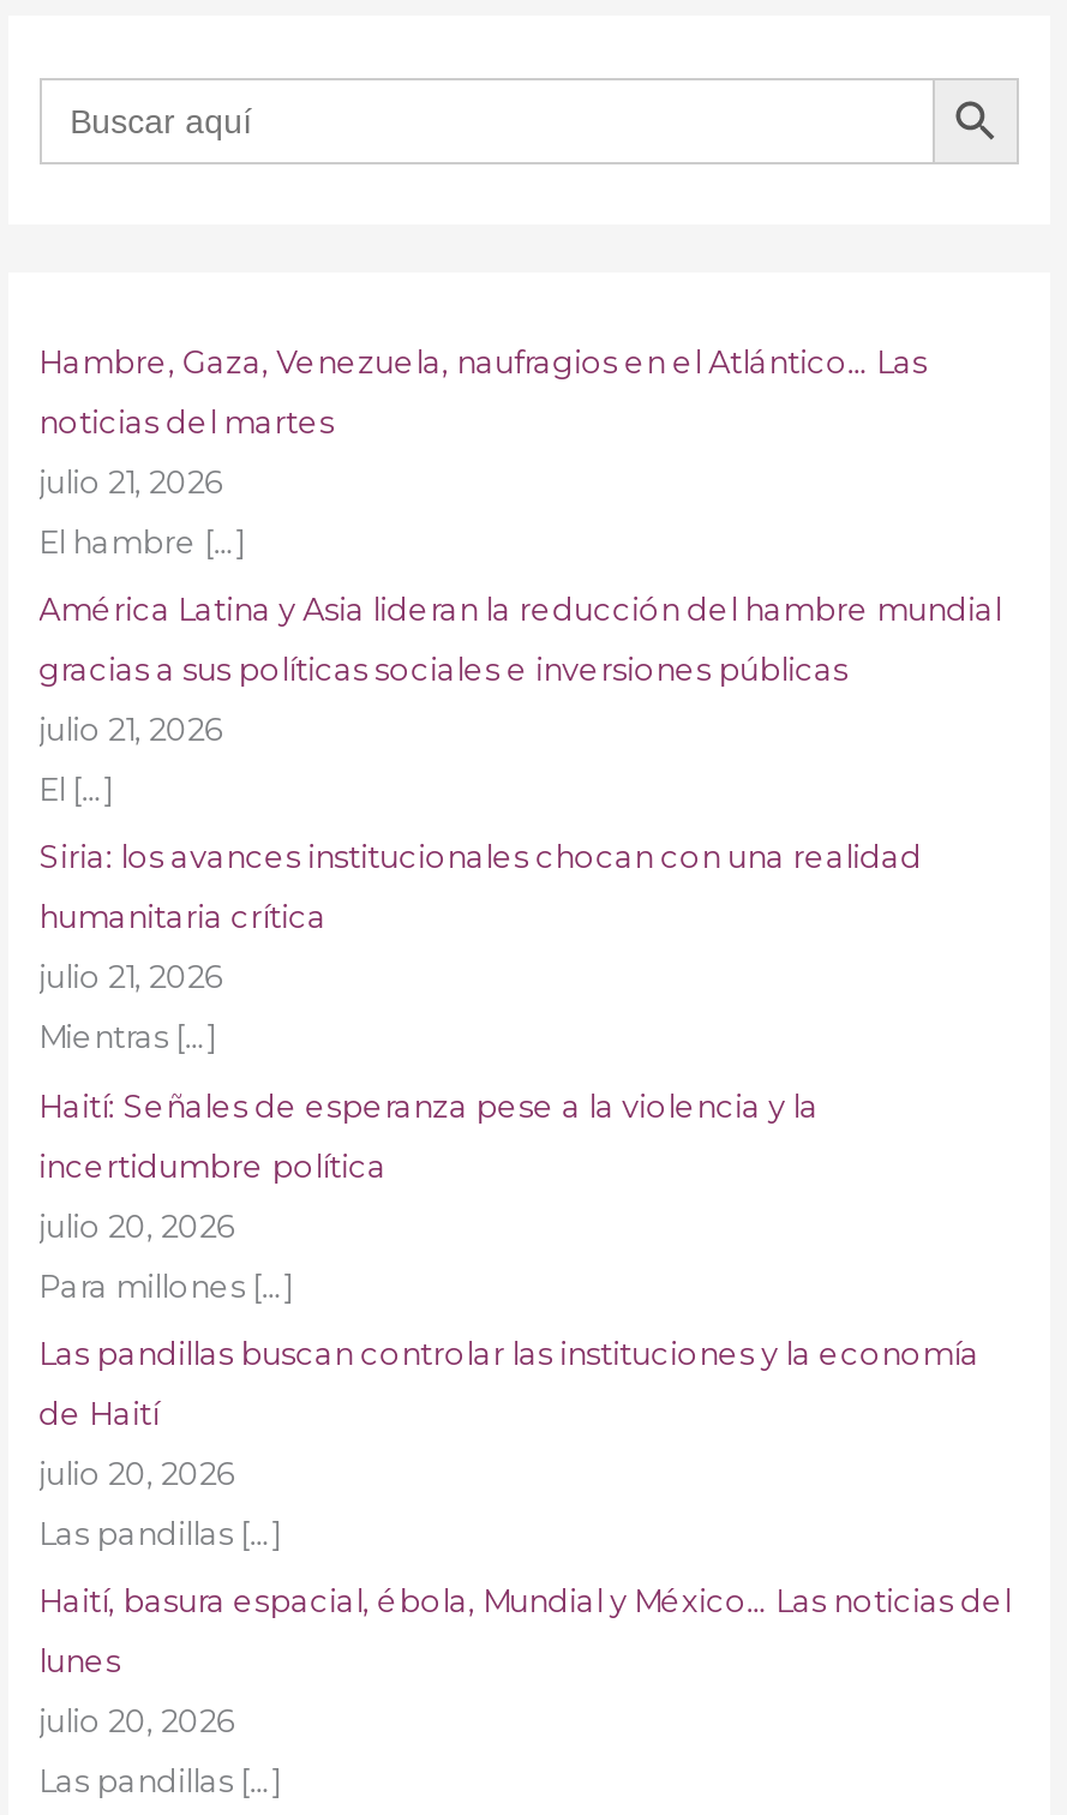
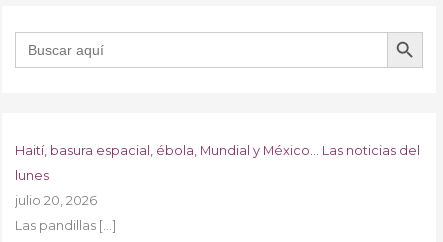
- Hambre, Gaza, Venezuela, naufragios en el Atlántico… Las
- noticias del martes
- julio 21, 2026
- El hambre […]
- América Latina y Asia lideran la reducción del hambre mundial
- gracias a sus políticas sociales e inversiones públicas
- julio 21, 2026
- El […]
- Siria: los avances institucionales chocan con una realidad
- humanitaria crítica
- julio 21, 2026
- Mientras […]
- Haití: Señales de esperanza pese a la violencia y la
- incertidumbre política
- julio 20, 2026
- Para millones […]
- Las pandillas buscan controlar las instituciones y la economía
- de Haití
- julio 20, 2026
- Las pandillas […]
